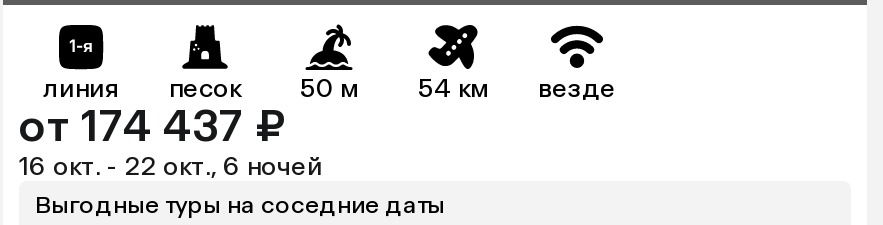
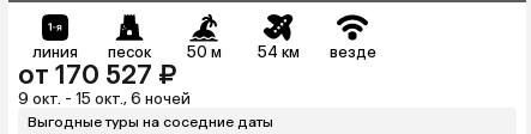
- от 174 437 ₽
+ от 170 527 ₽

- 16 окт. - 22 окт., 6 ночей
+ 9 окт. - 15 окт., 6 ночей
